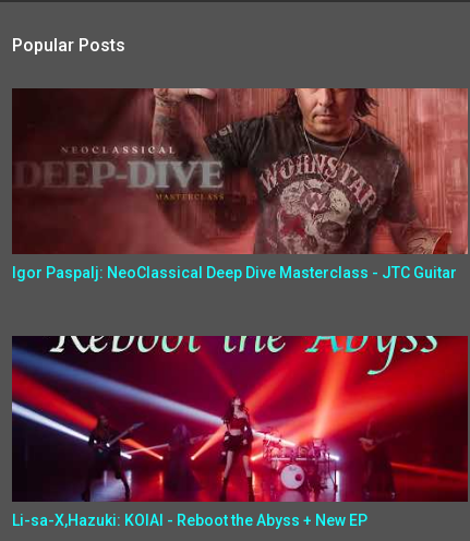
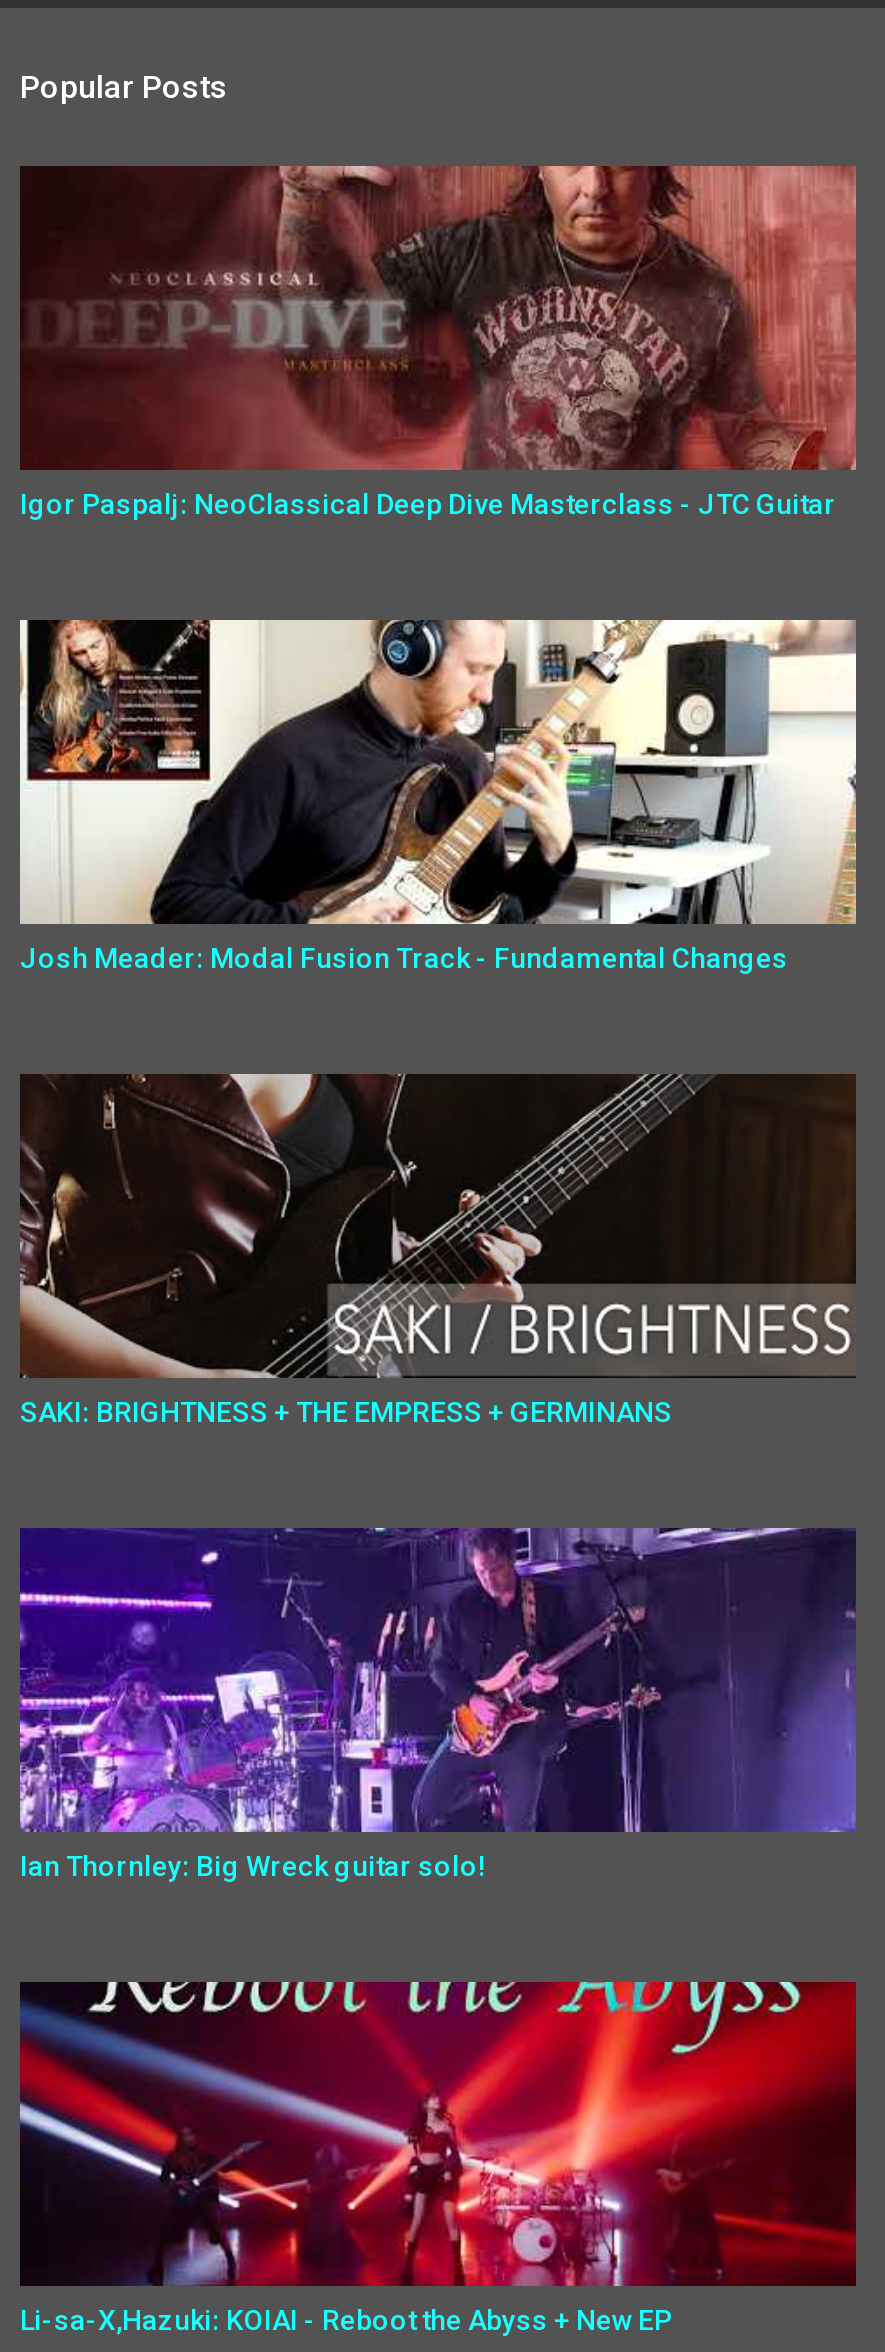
+ [image]
+ Josh Meader: Modal Fusion Track - Fundamental Changes

+ [image]
+ Ian Thornley: Big Wreck guitar solo!

+ [image]
+ SAKI: BRIGHTNESS + THE EMPRESS + GERMINANS
